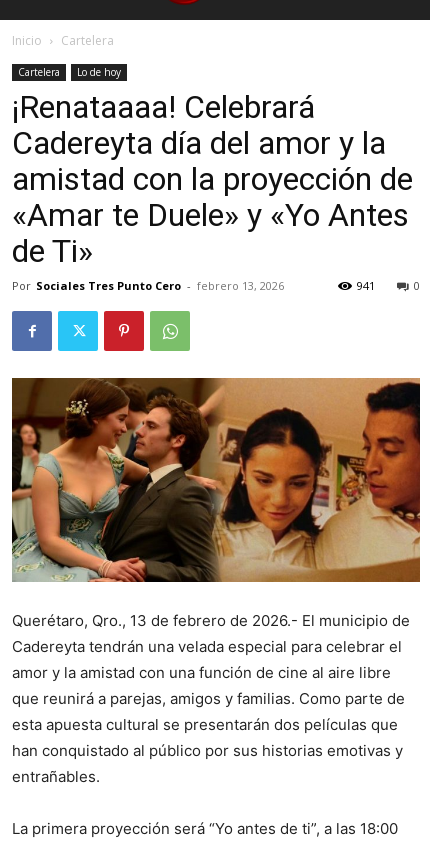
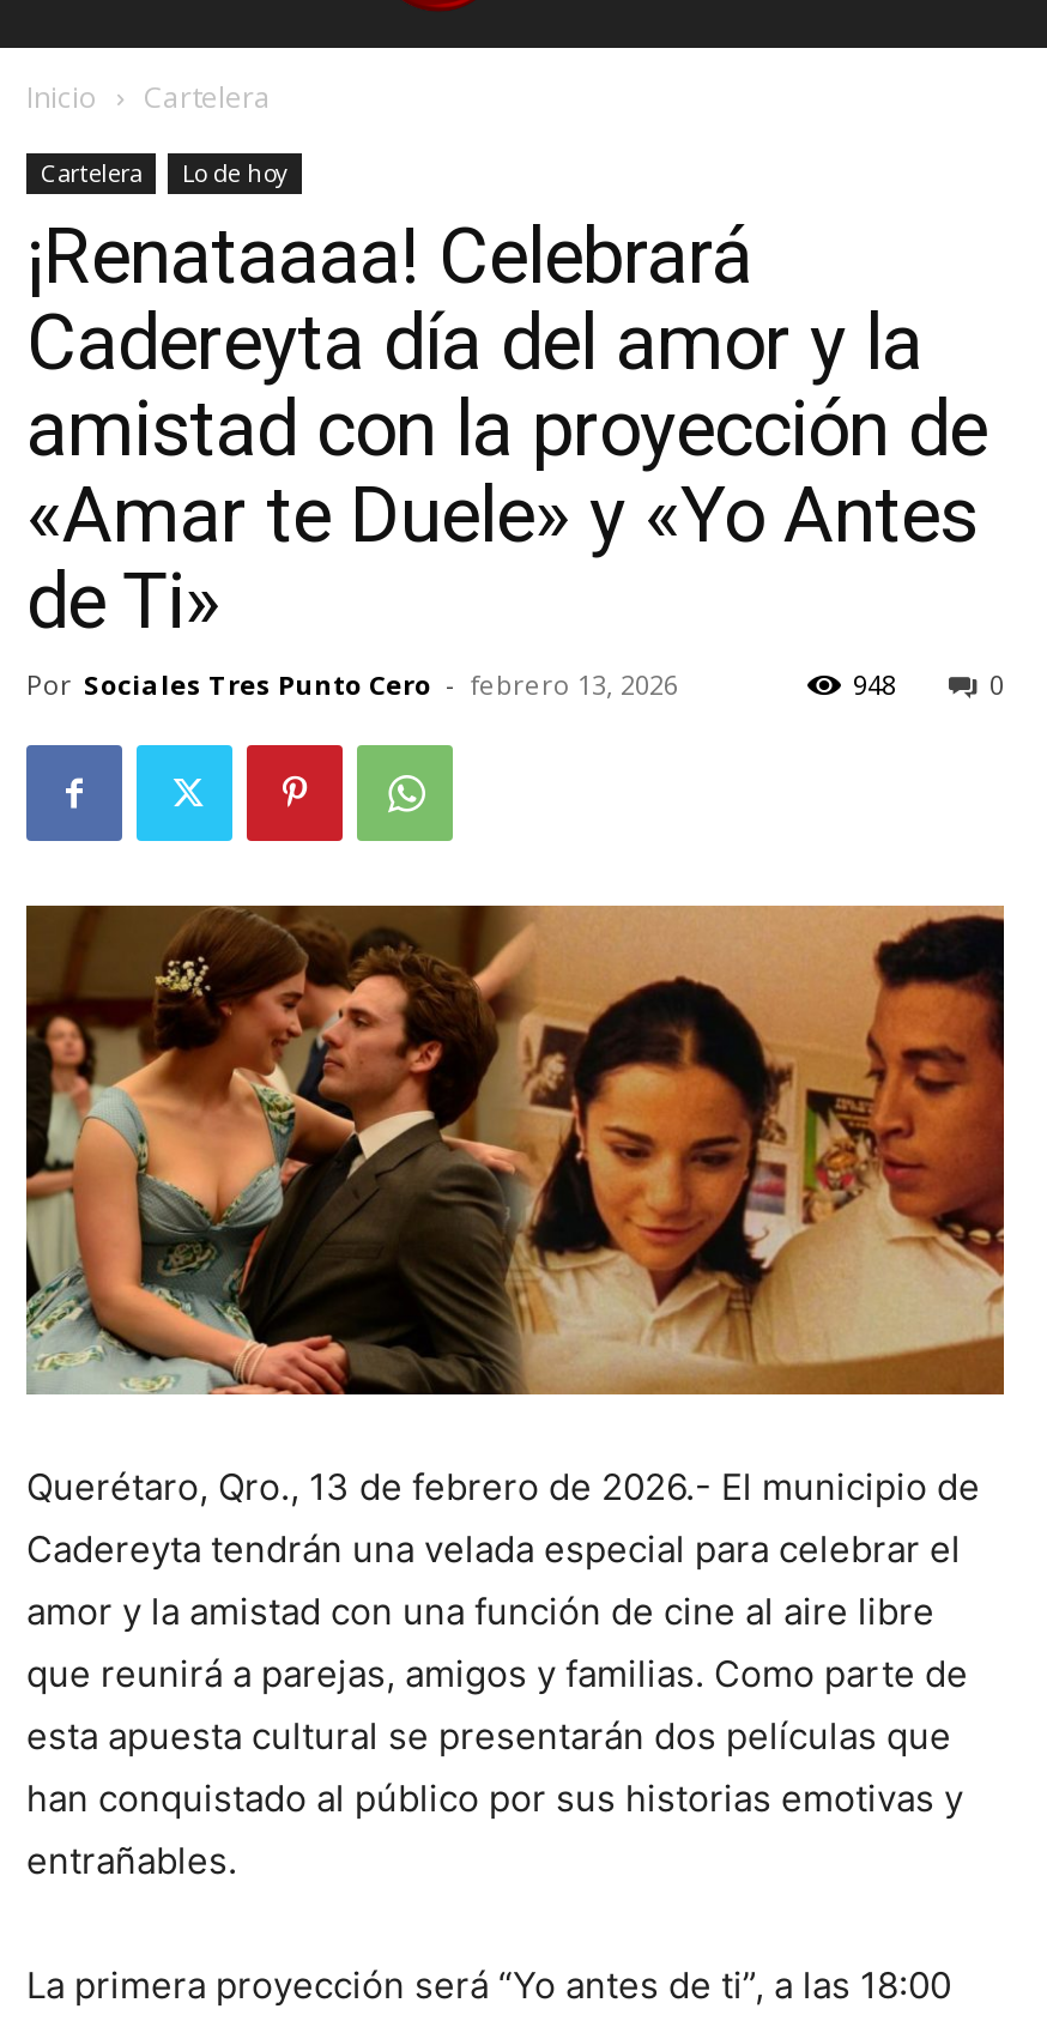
- 941
+ 948
